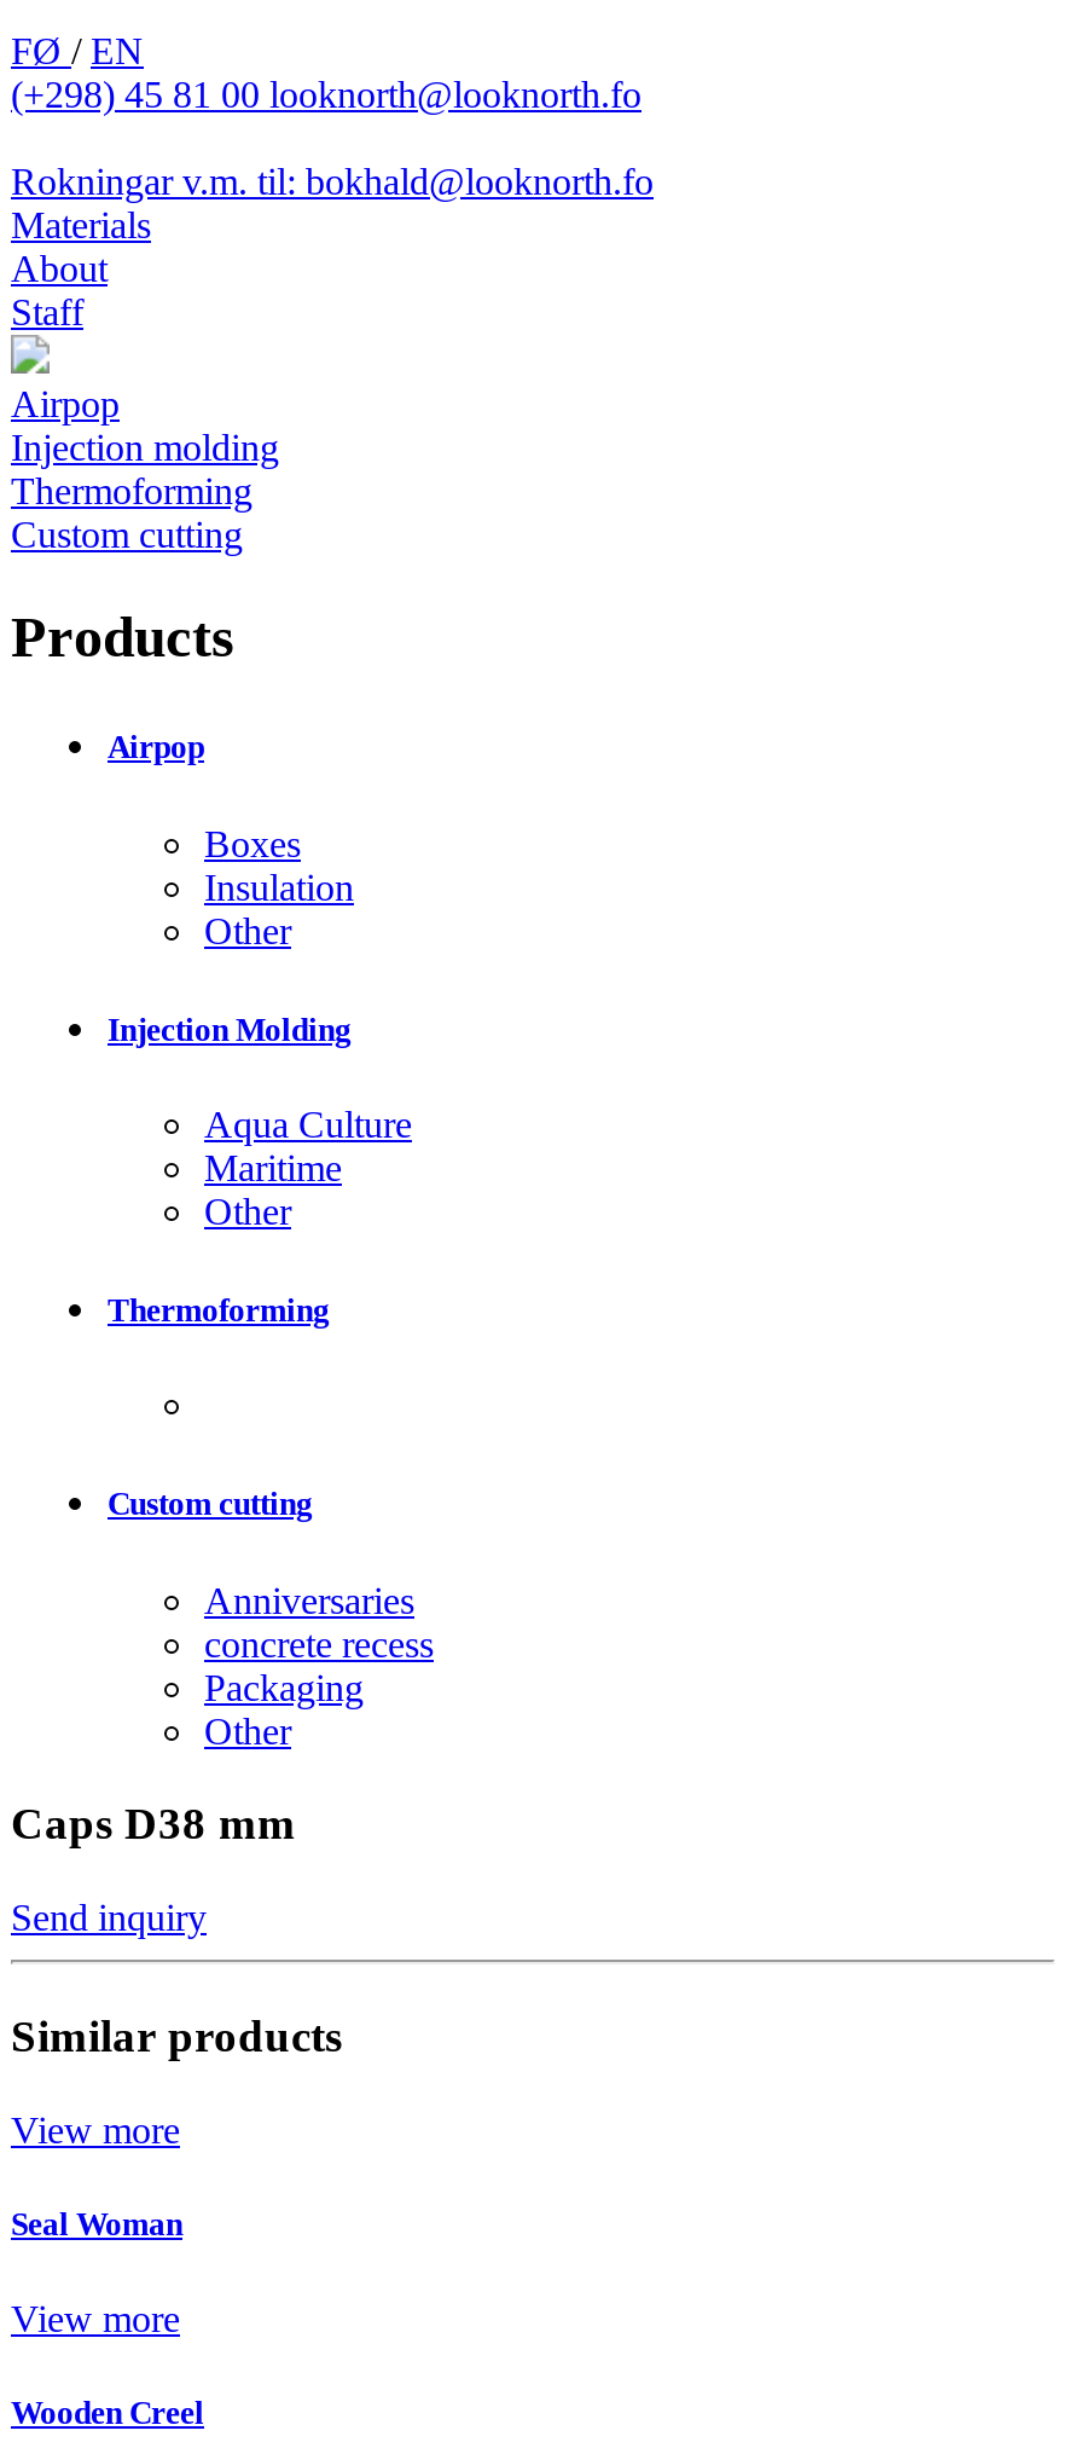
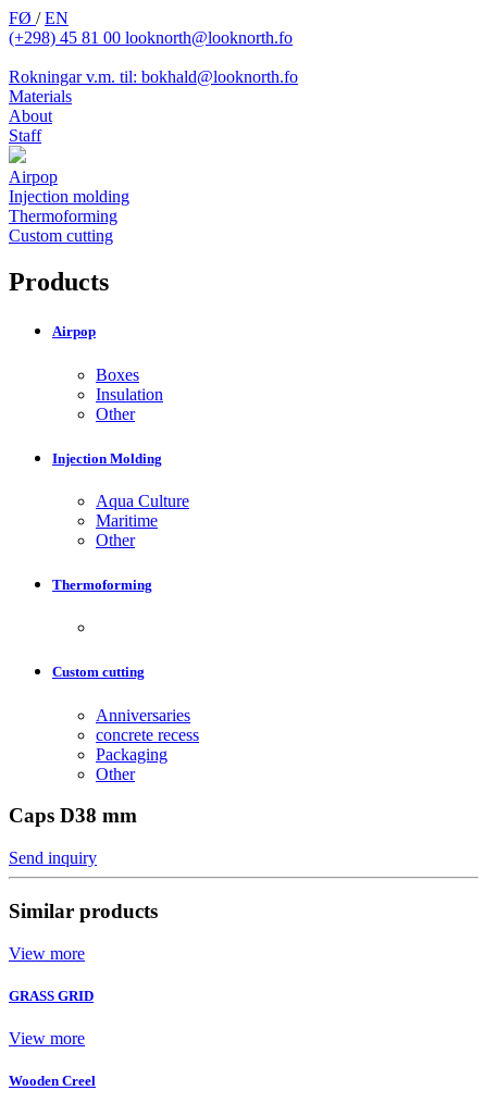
- Seal Woman
+ GRASS GRID
